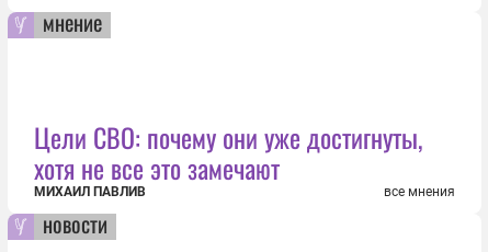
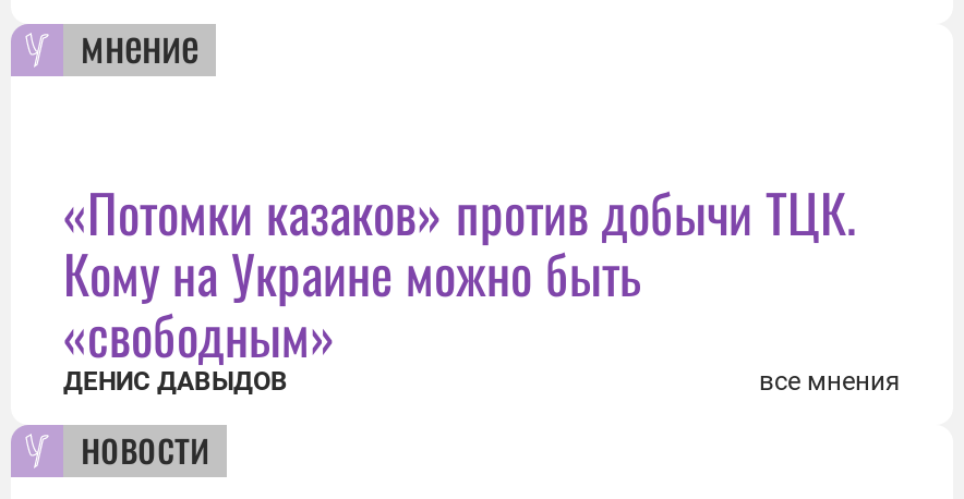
- Цели СВО: почему они уже достигнуты,
- хотя не все это замечают
- МИХАИЛ ПАВЛИВ
+ «Потомки казаков» против добычи ТЦК.
+ Кому на Украине можно быть
+ «свободным»
+ ДЕНИС ДАВЫДОВ
